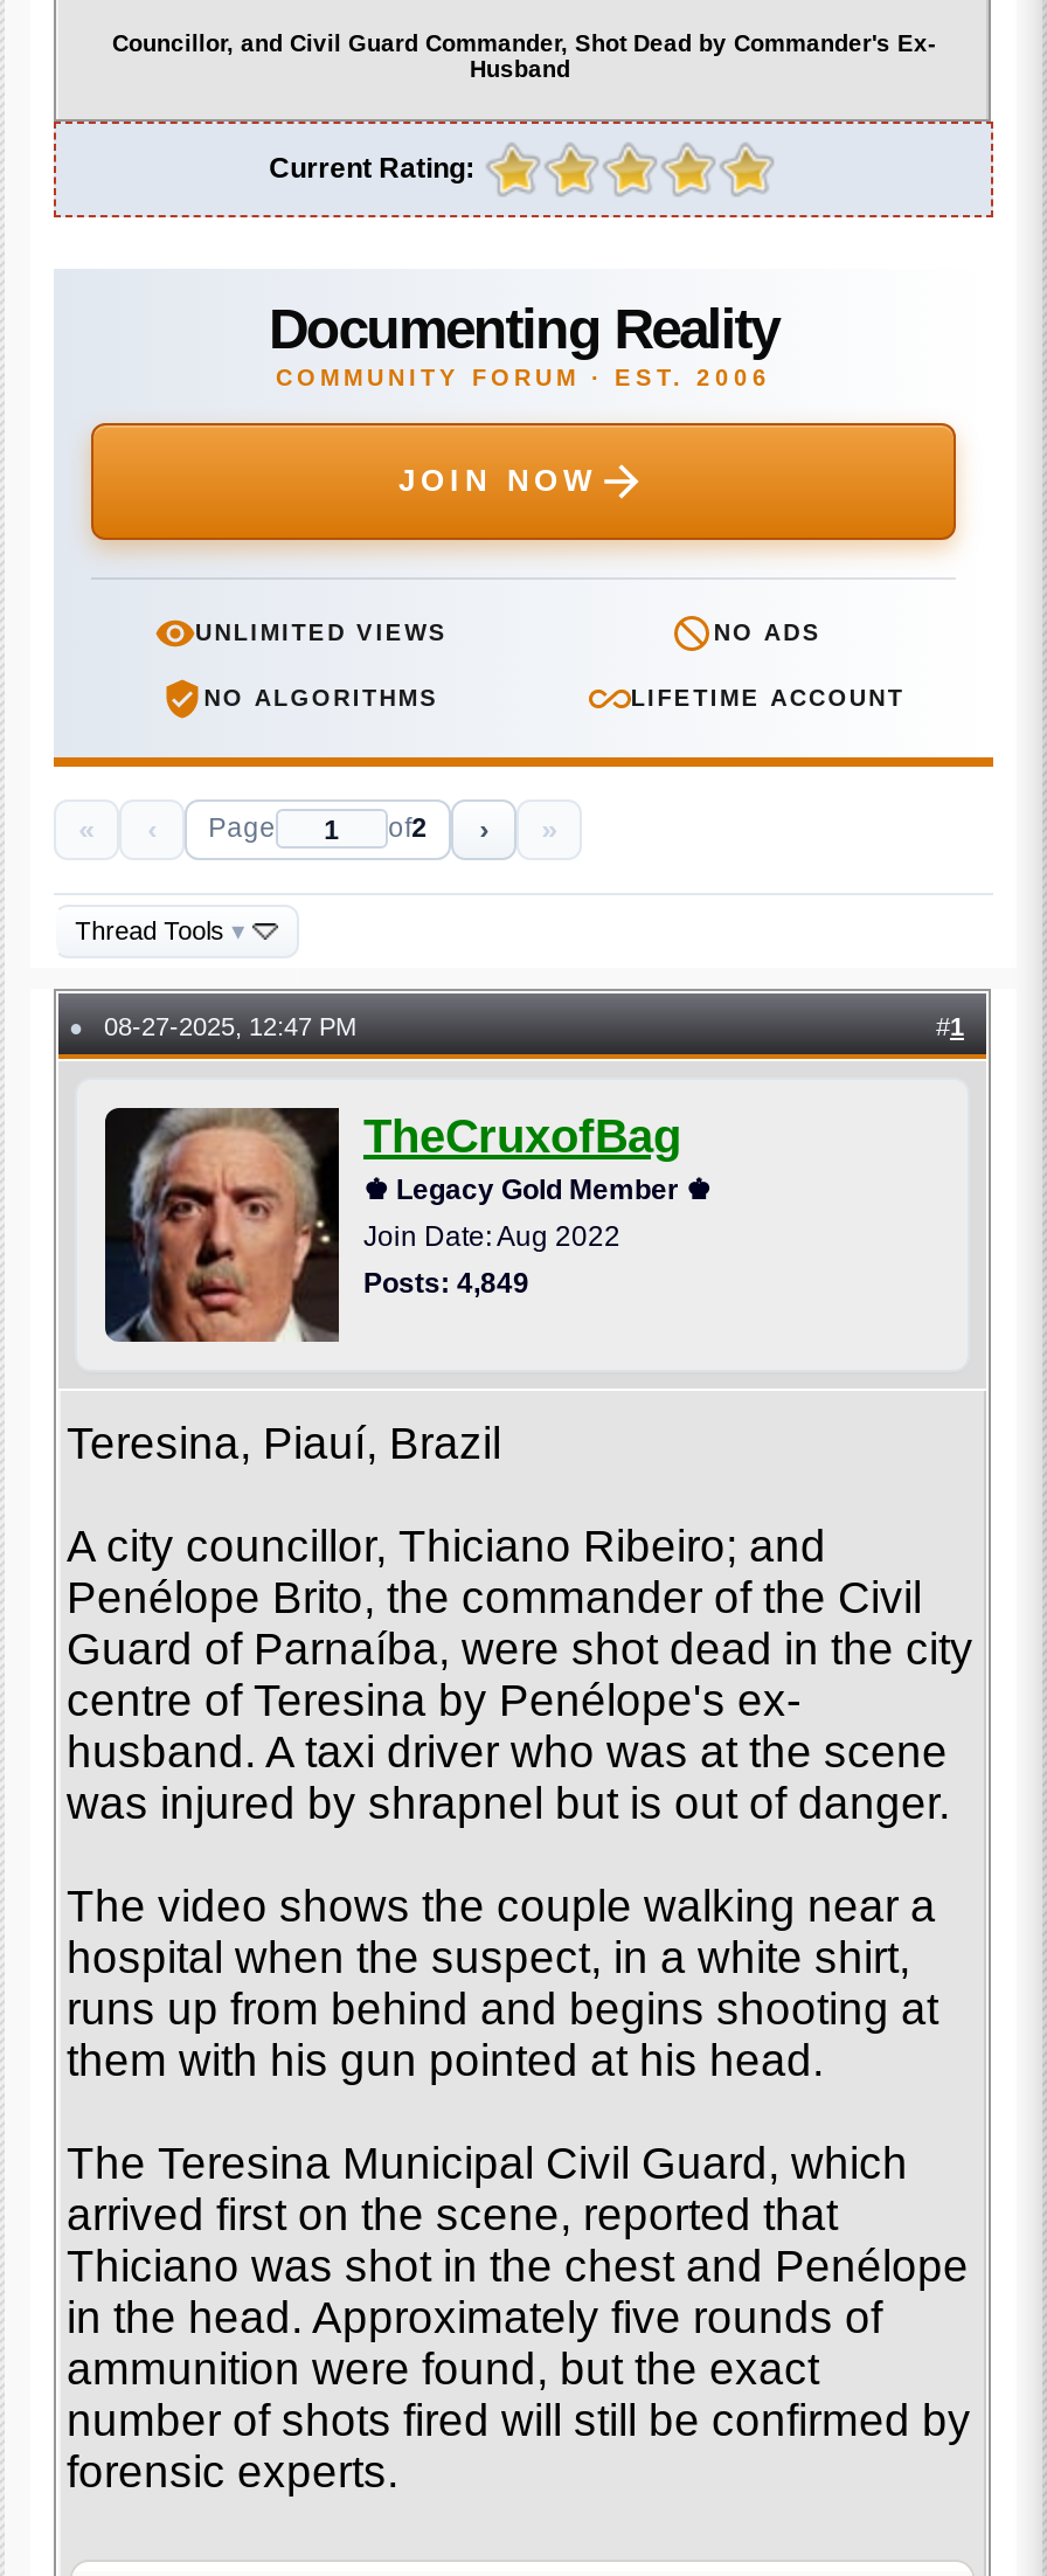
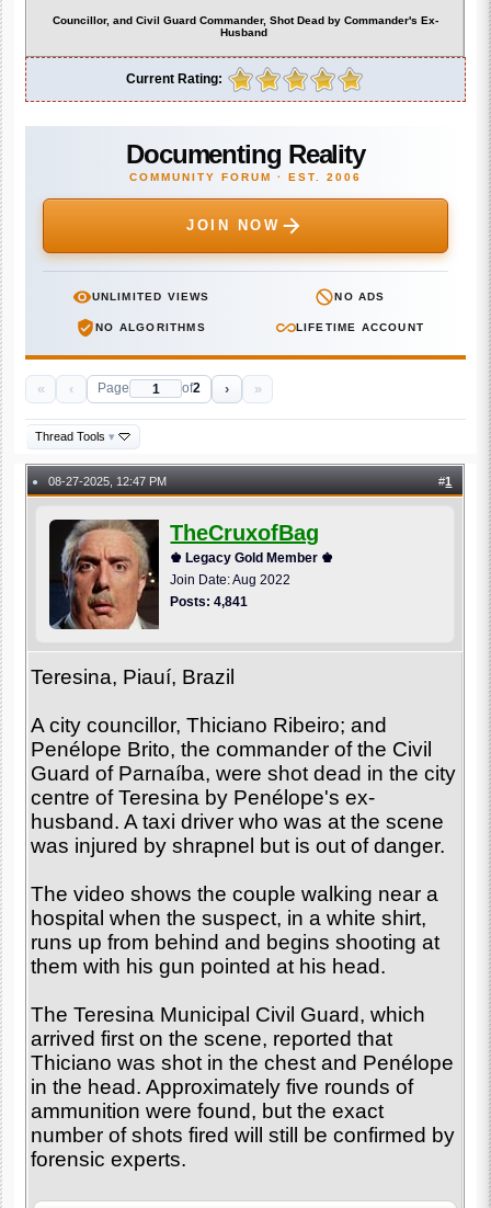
- Posts: 4,849
+ Posts: 4,841
